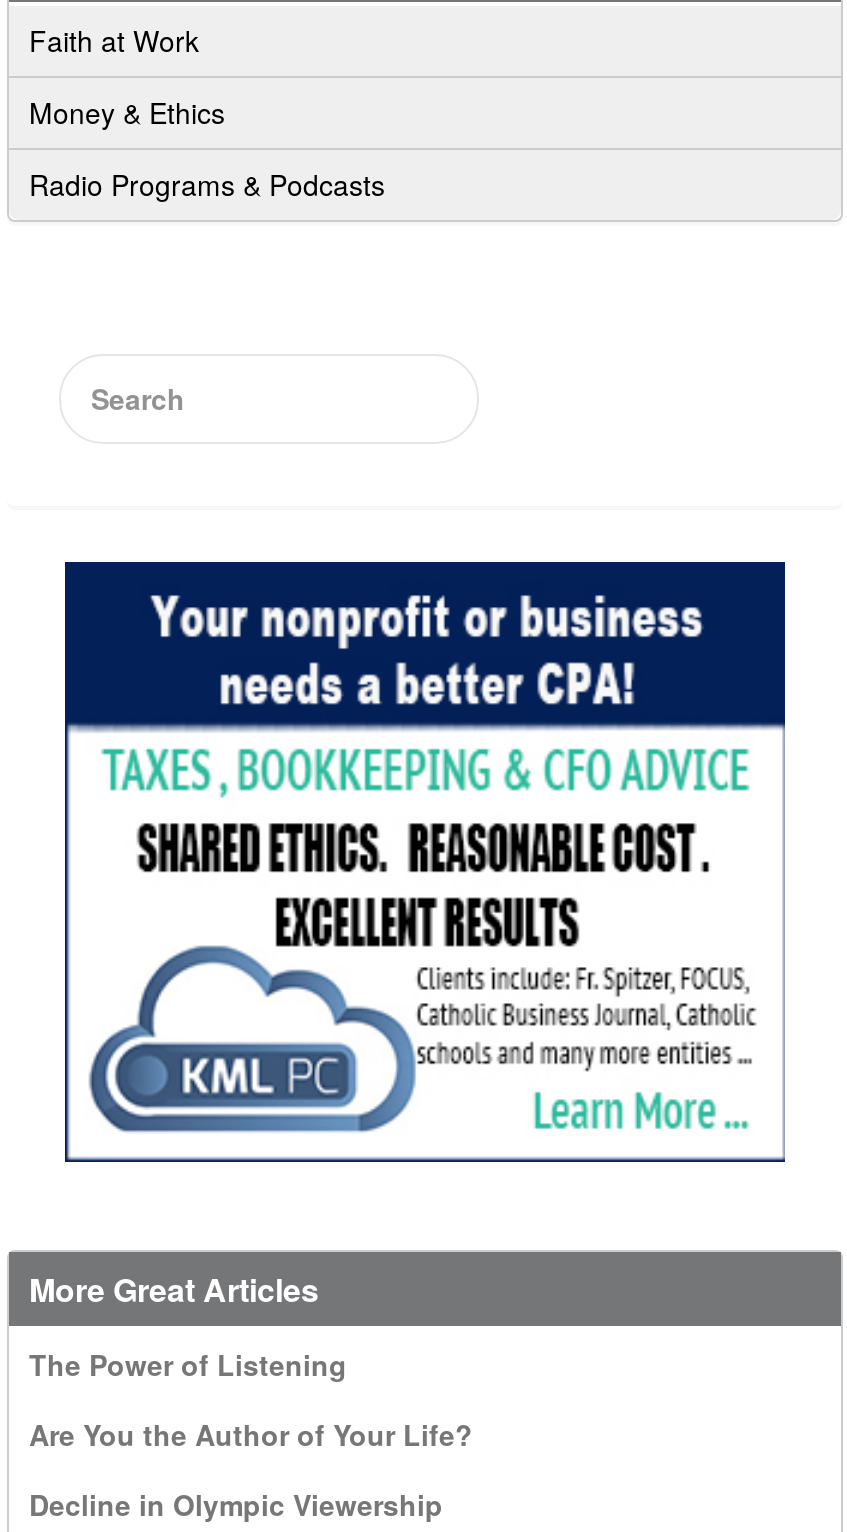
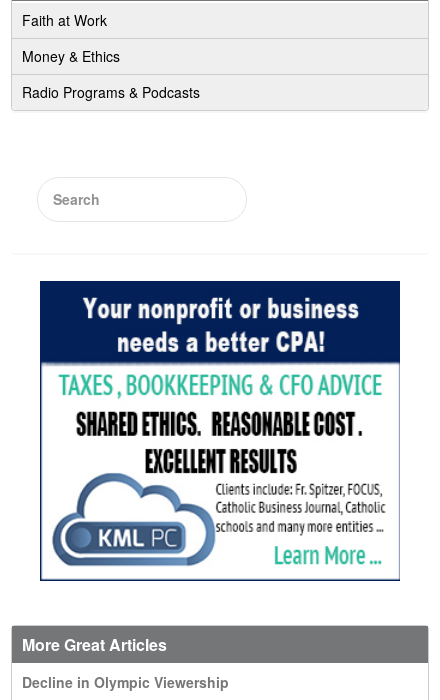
- The Power of Listening
- Are You the Author of Your Life?
